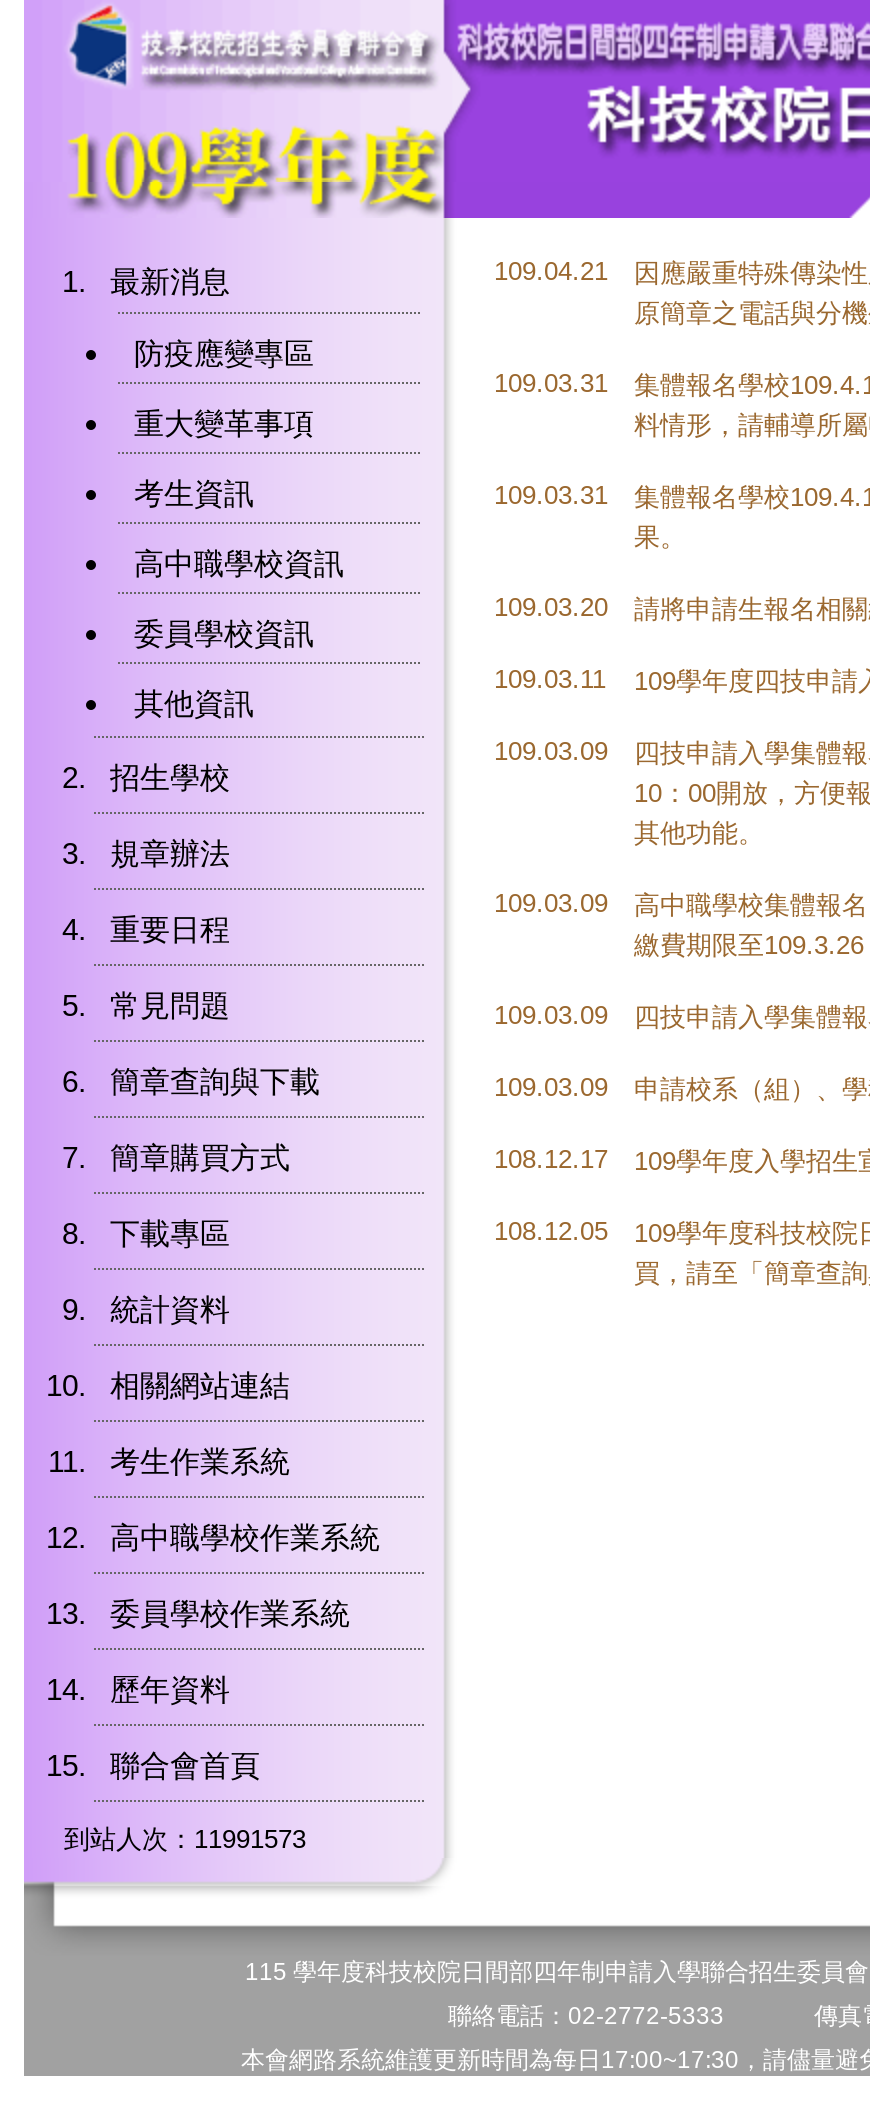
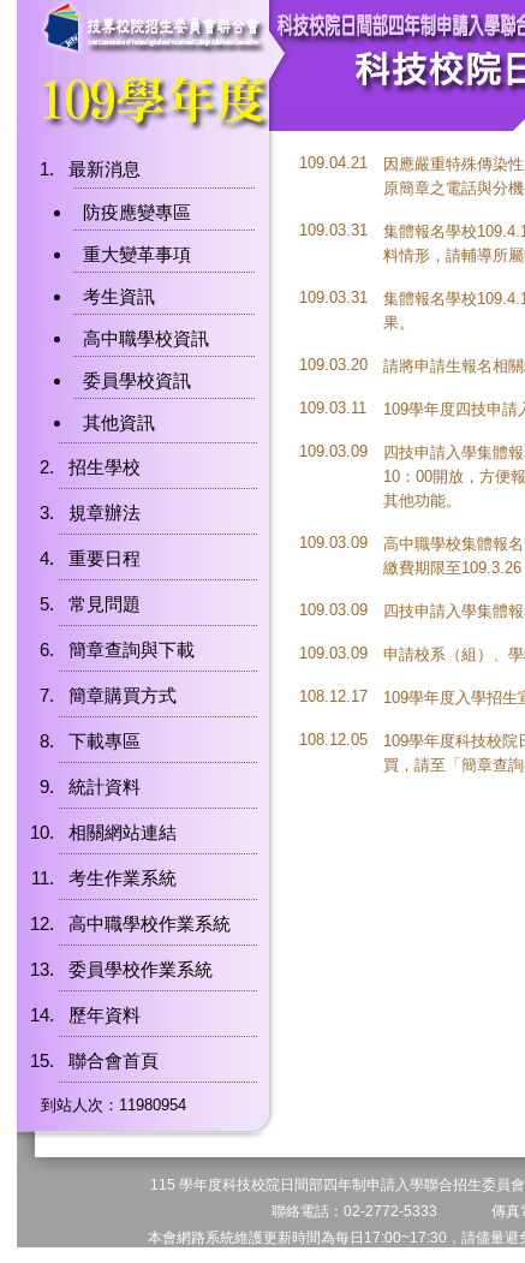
- 到站人次：11991573
+ 到站人次：11980954
